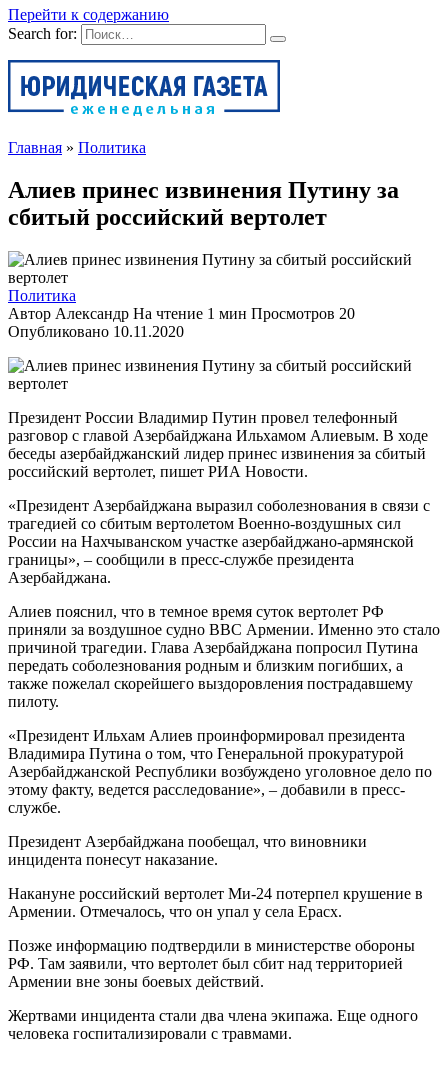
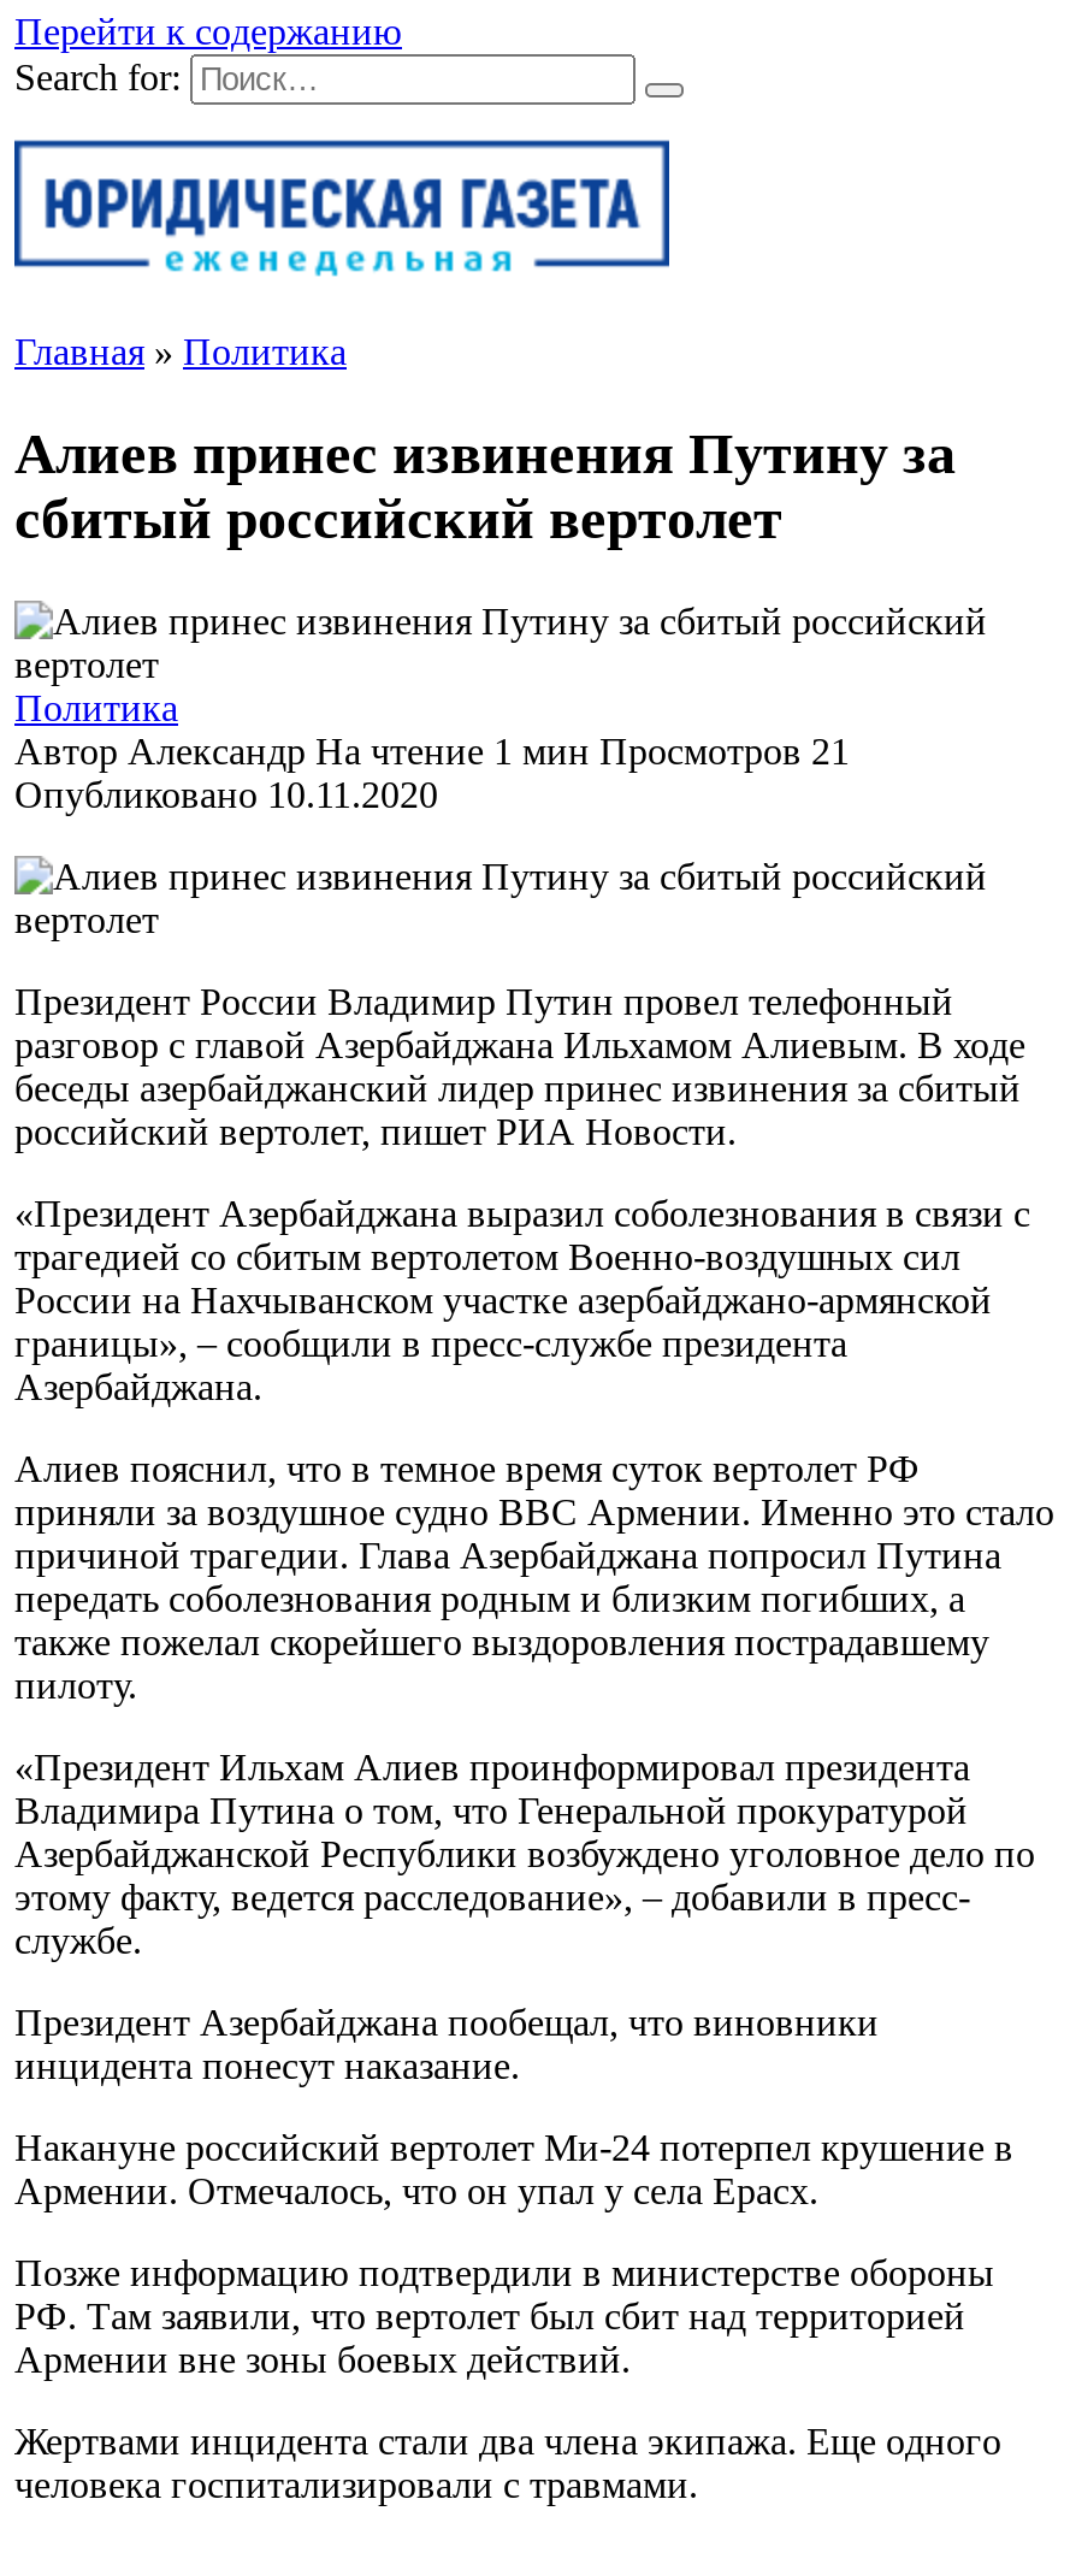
- Автор Александр На чтение 1 мин Просмотров 20
+ Автор Александр На чтение 1 мин Просмотров 21
